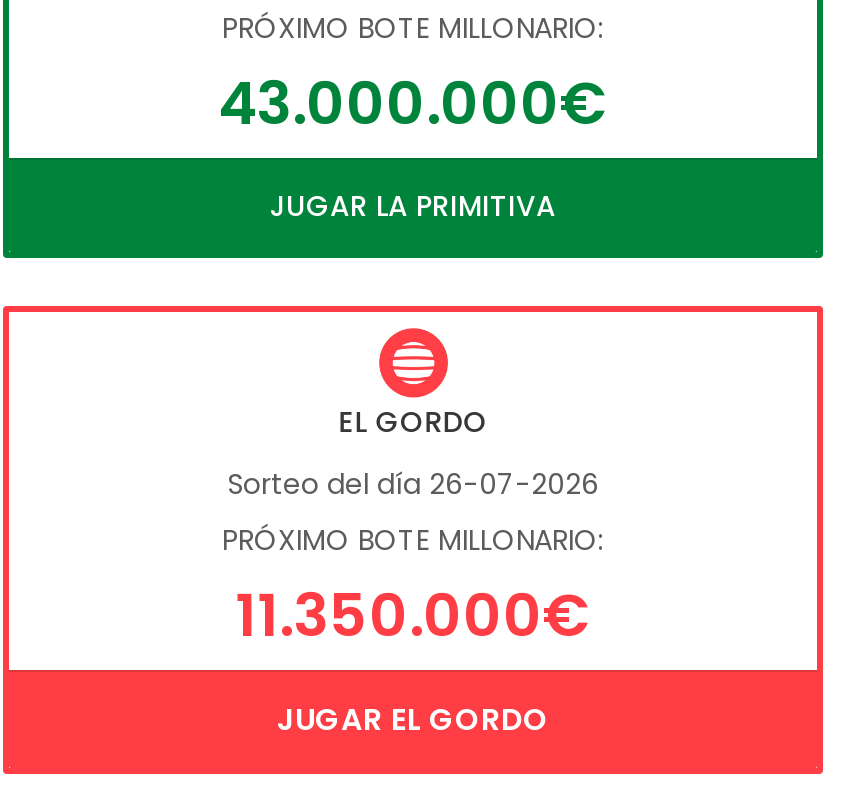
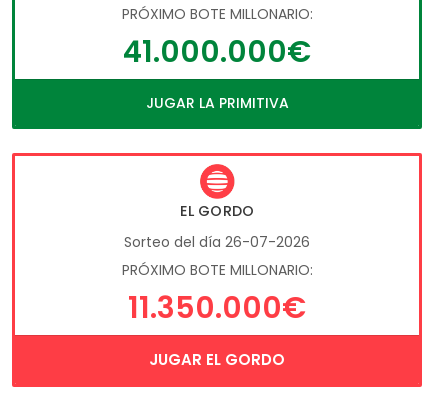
- 43.000.000€
+ 41.000.000€
